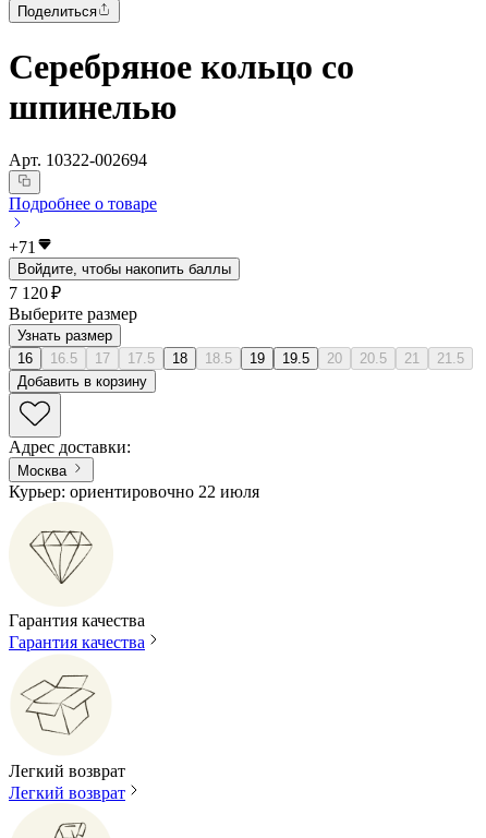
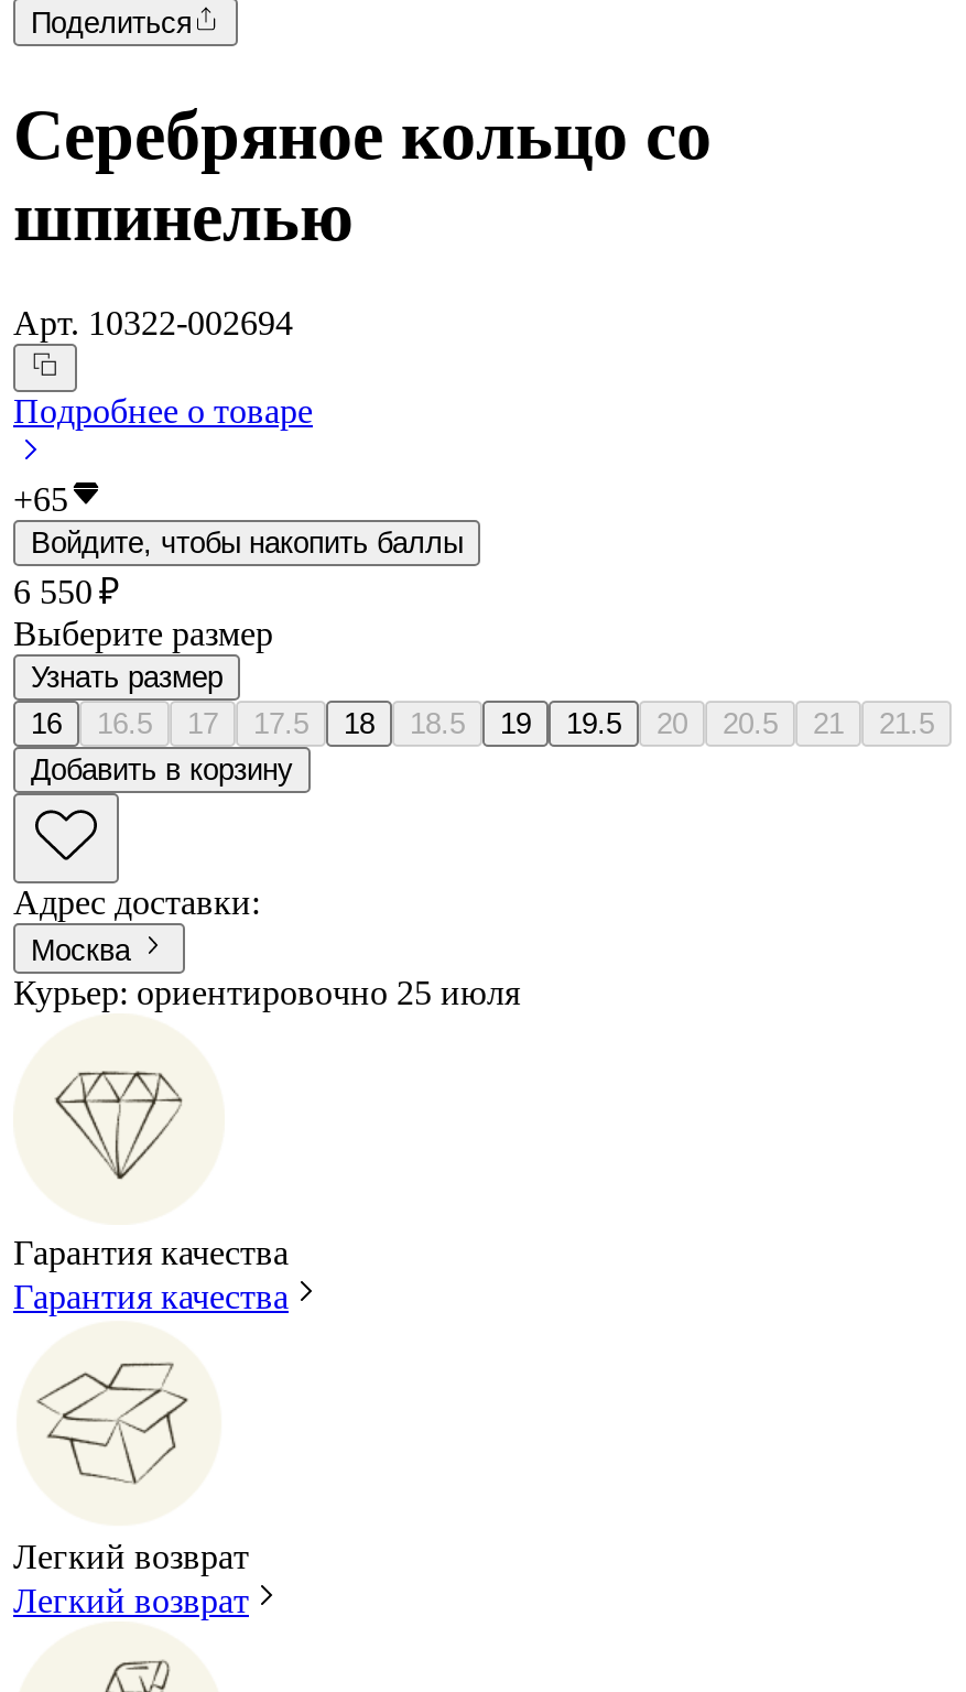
- +71
+ +65

- 7 120 ₽
+ 6 550 ₽

- Курьер: ориентировочно 22 июля
+ Курьер: ориентировочно 25 июля
